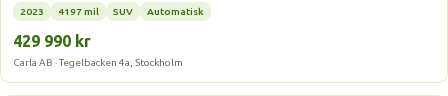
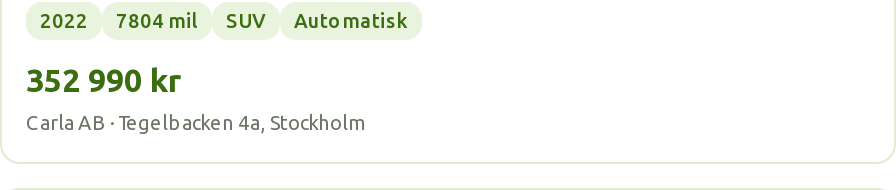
- 2023
- 4197 mil
+ 2022
+ 7804 mil

- 429 990 kr
+ 352 990 kr
